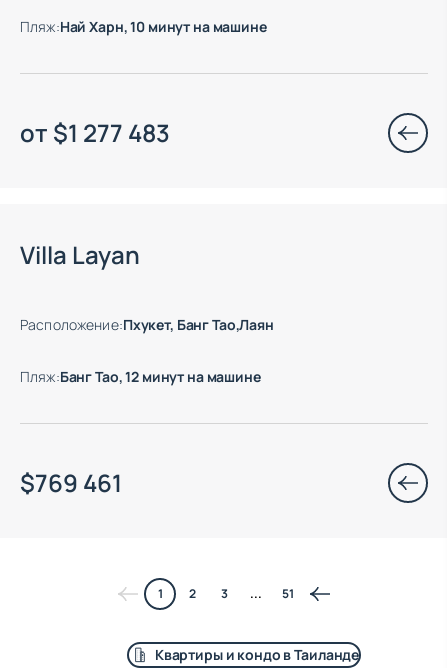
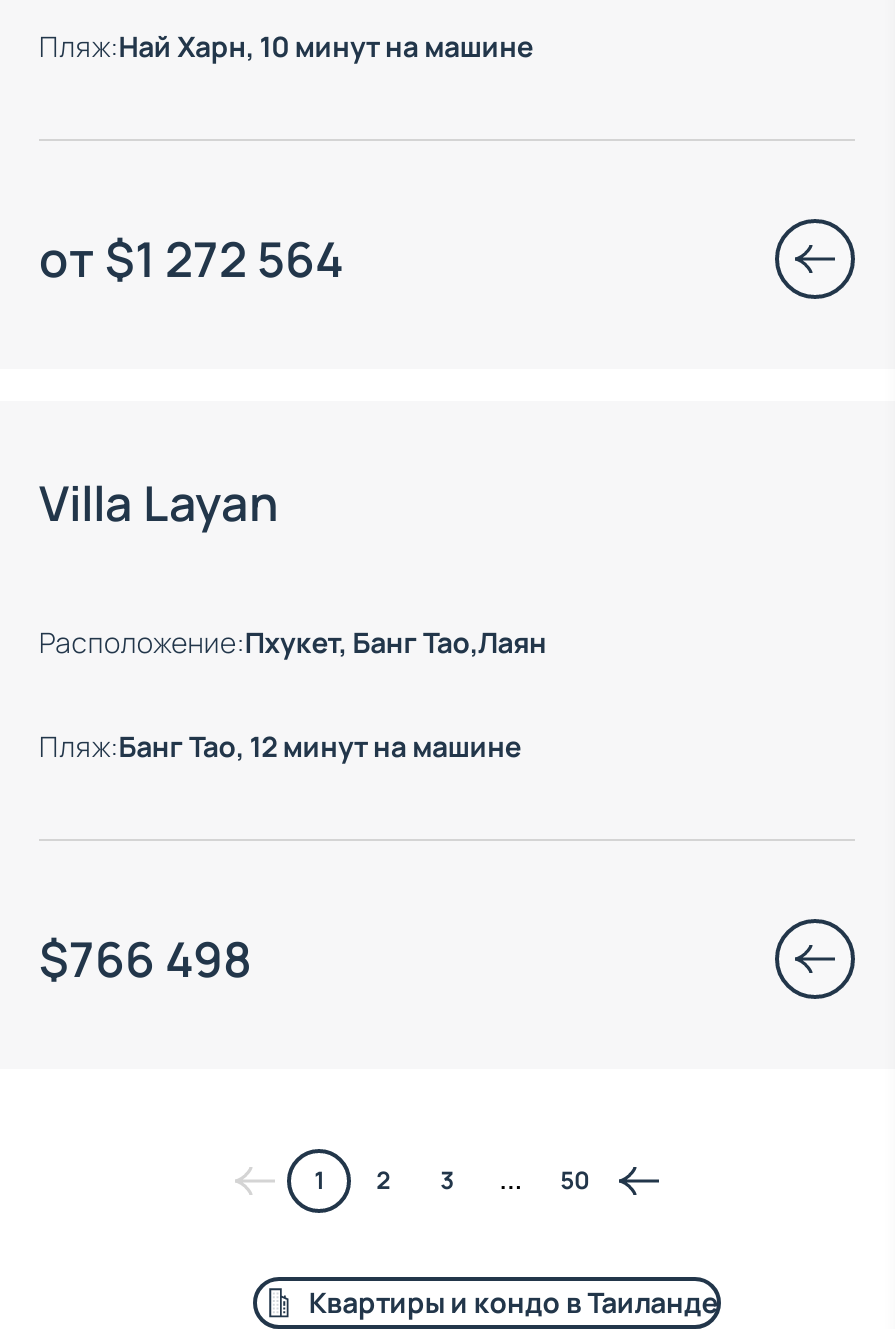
- от $1 277 483
+ от $1 272 564

- $769 461
+ $766 498

- 51
+ 50
